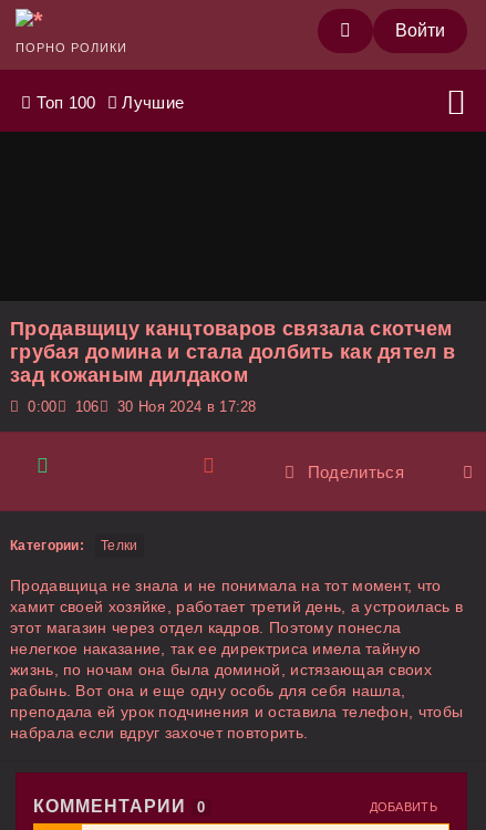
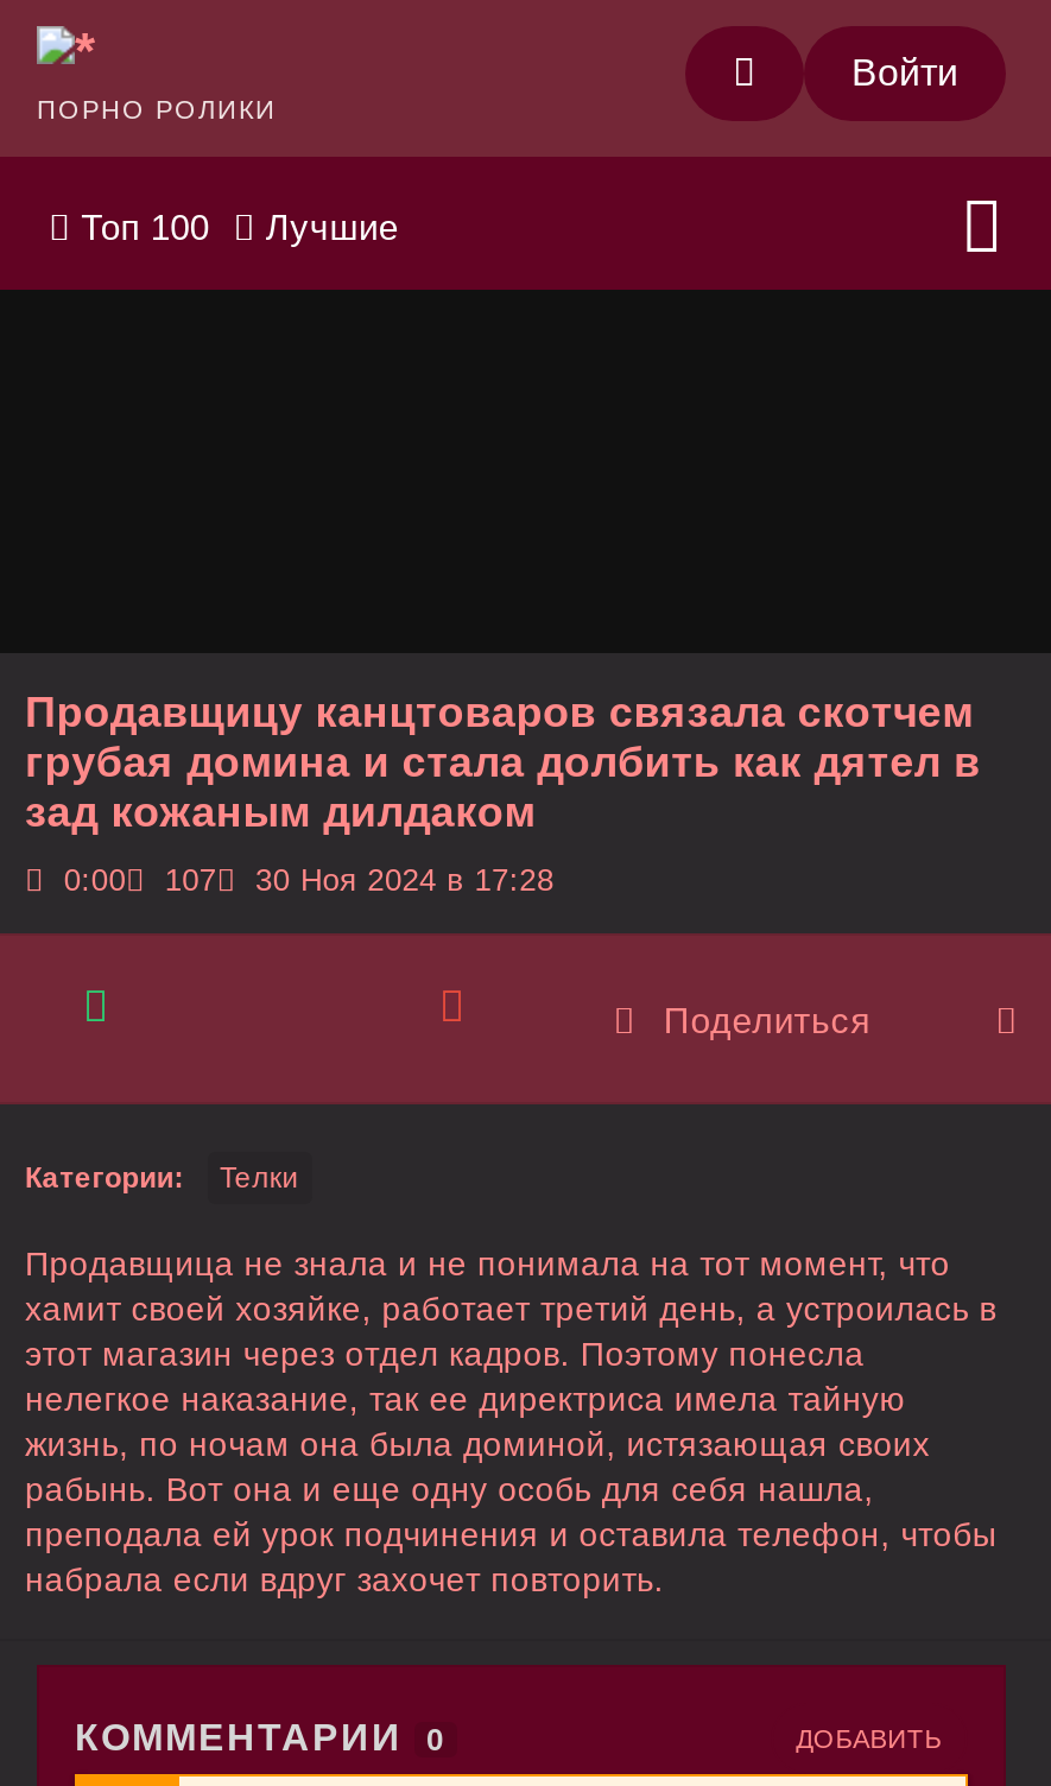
- 0:00 106 30 Ноя 2024 в 17:28
+ 0:00 107 30 Ноя 2024 в 17:28
